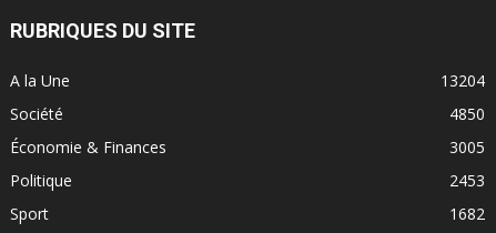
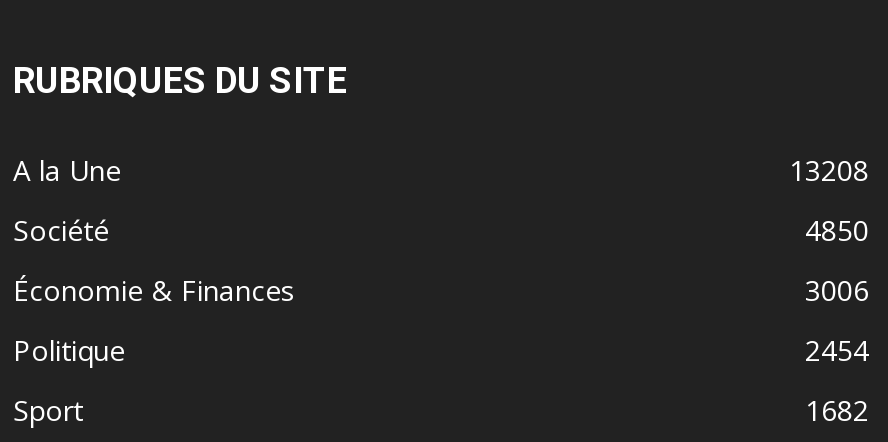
- 13204
+ 13208

- 3005
+ 3006

- 2453
+ 2454
